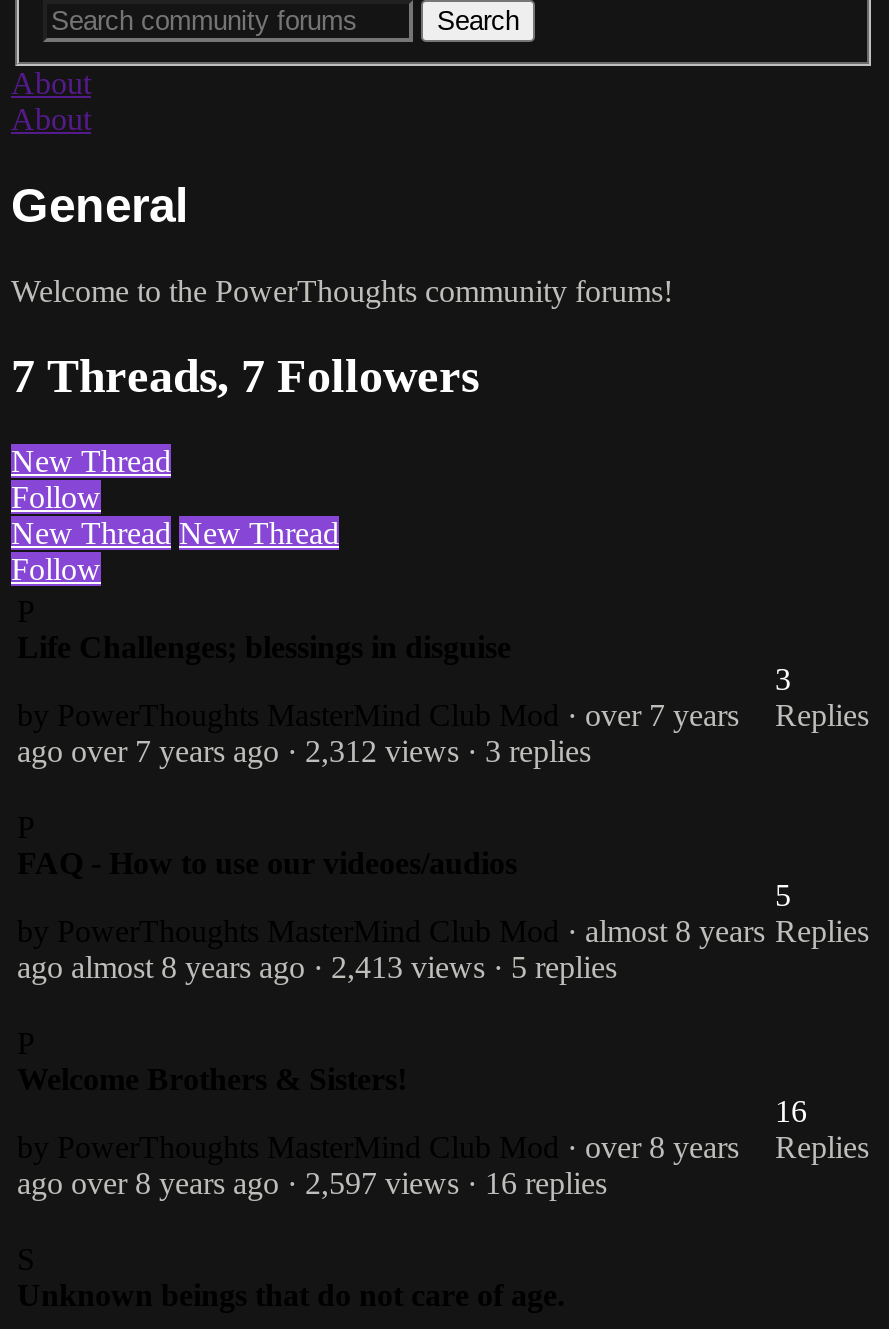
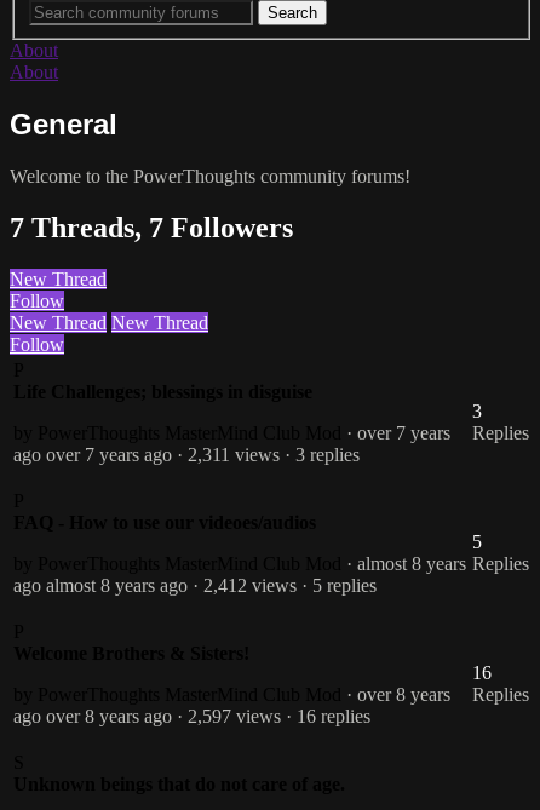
- ago over 7 years ago · 2,312 views · 3 replies
+ ago over 7 years ago · 2,311 views · 3 replies

- ago almost 8 years ago · 2,413 views · 5 replies
+ ago almost 8 years ago · 2,412 views · 5 replies
